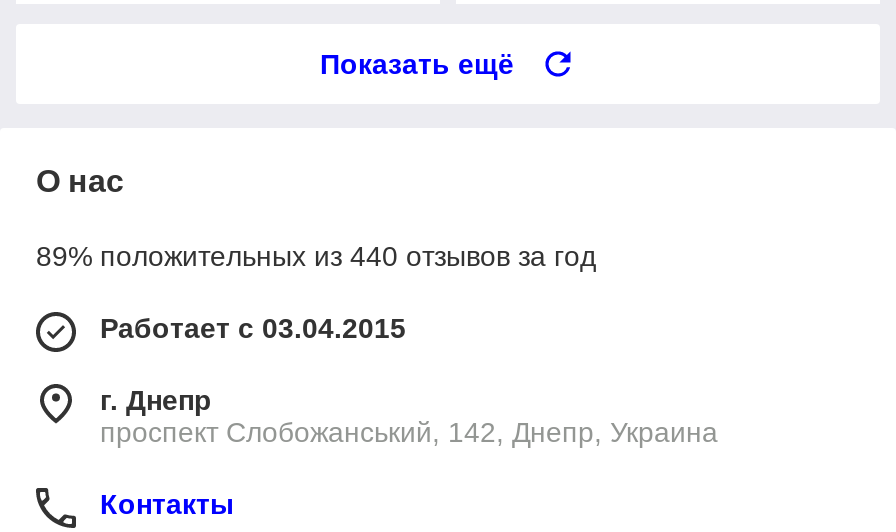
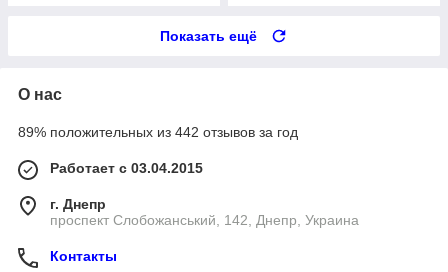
- 89% положительных из 440 отзывов за год
+ 89% положительных из 442 отзывов за год
